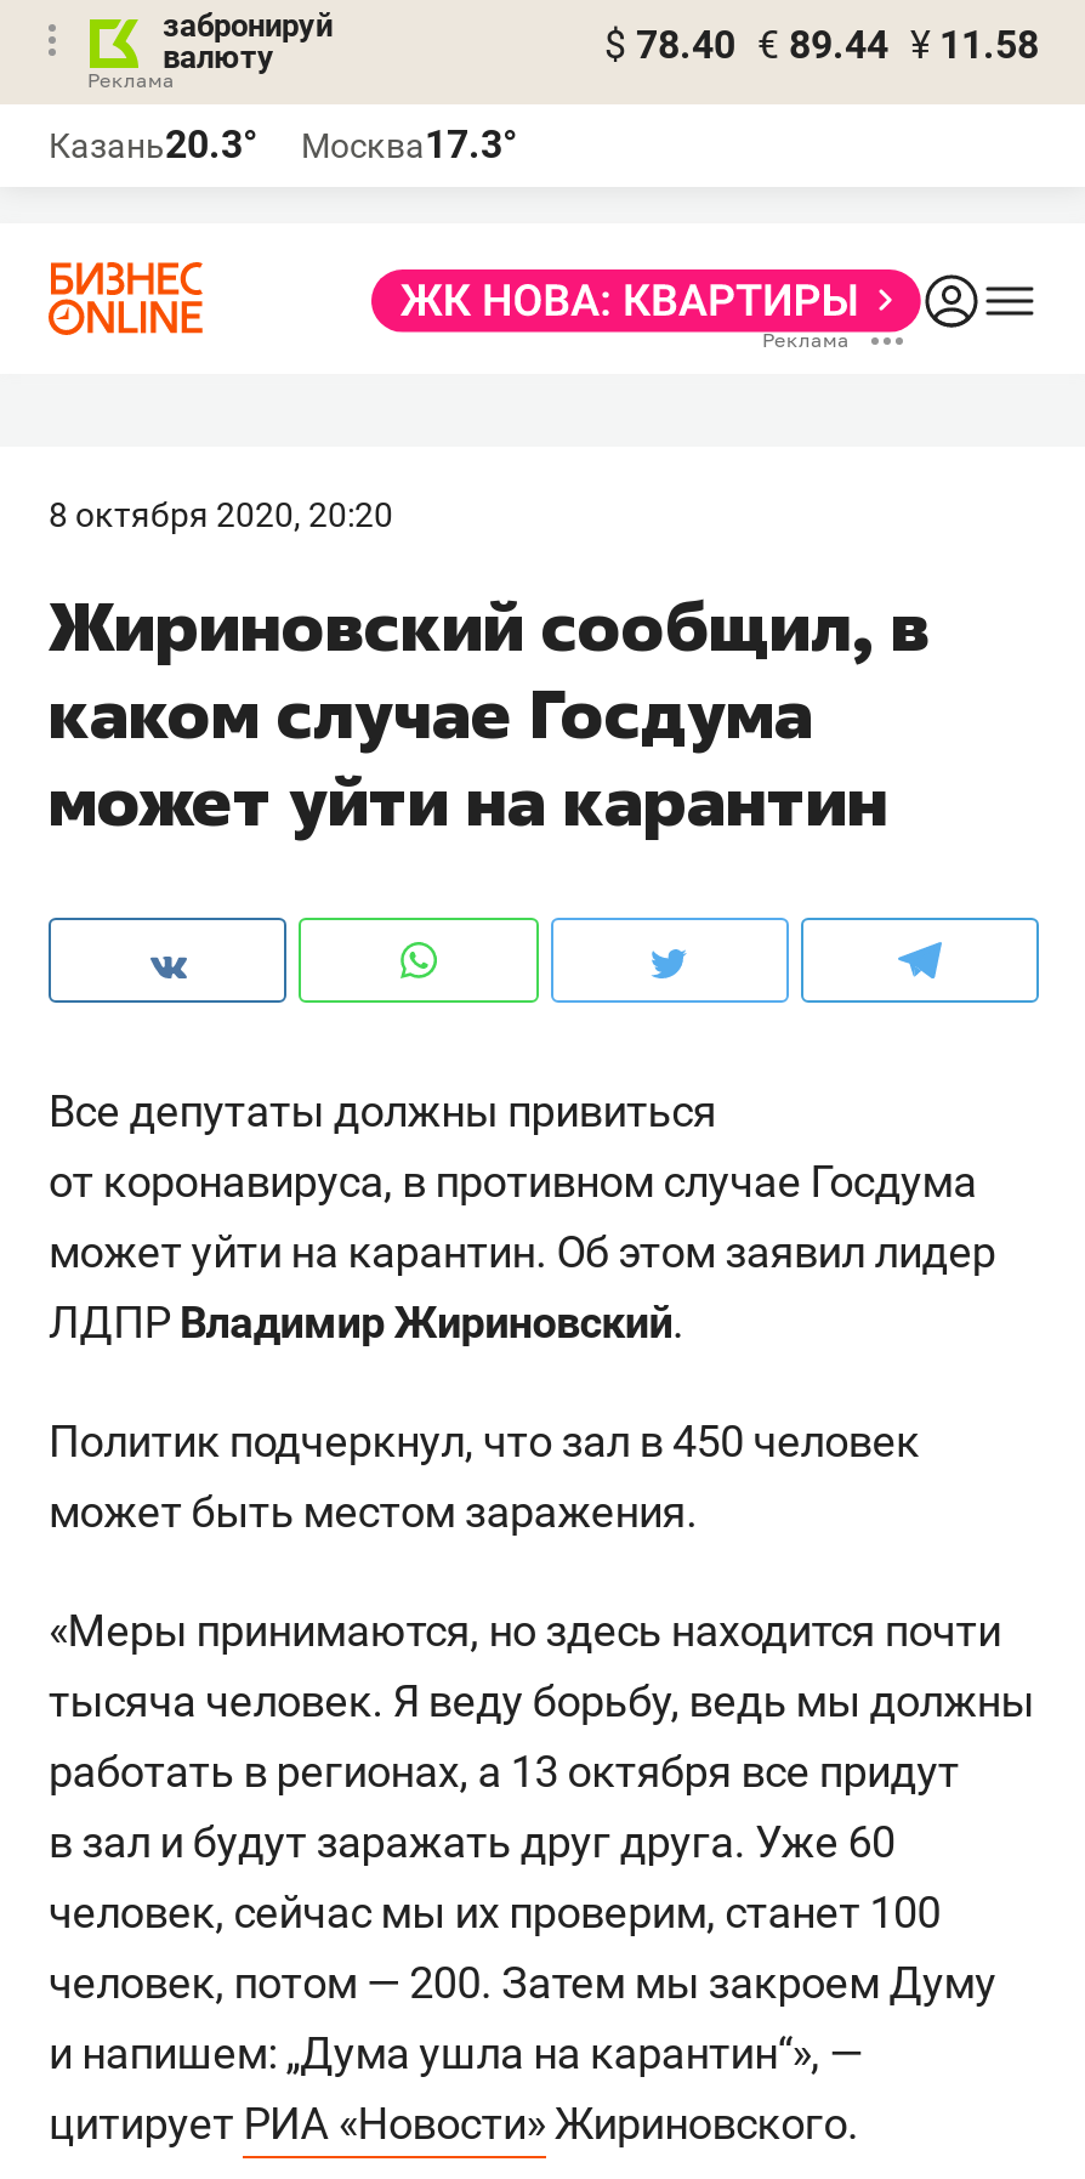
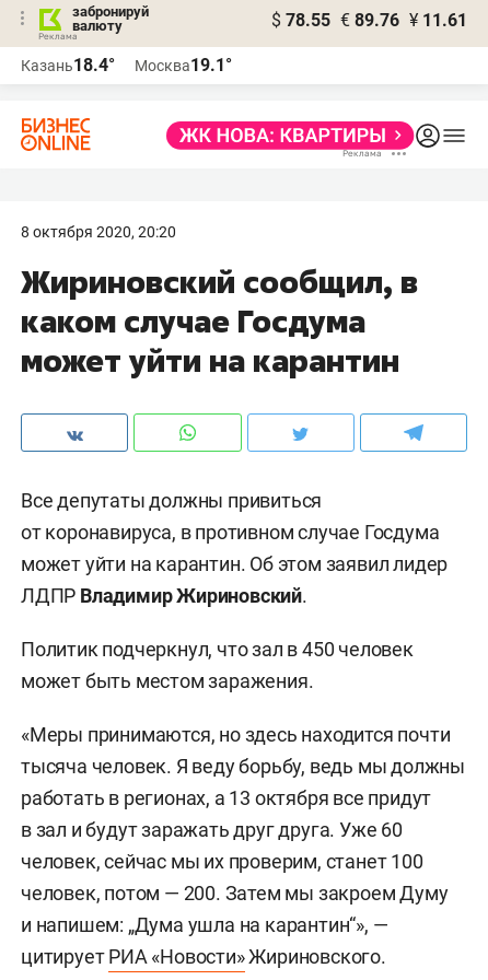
- $ 78.40 € 89.44 ¥ 11.58
+ $ 78.55 € 89.76 ¥ 11.61

- Казань20.3°
+ Казань18.4°

- Москва17.3°
+ Москва19.1°
